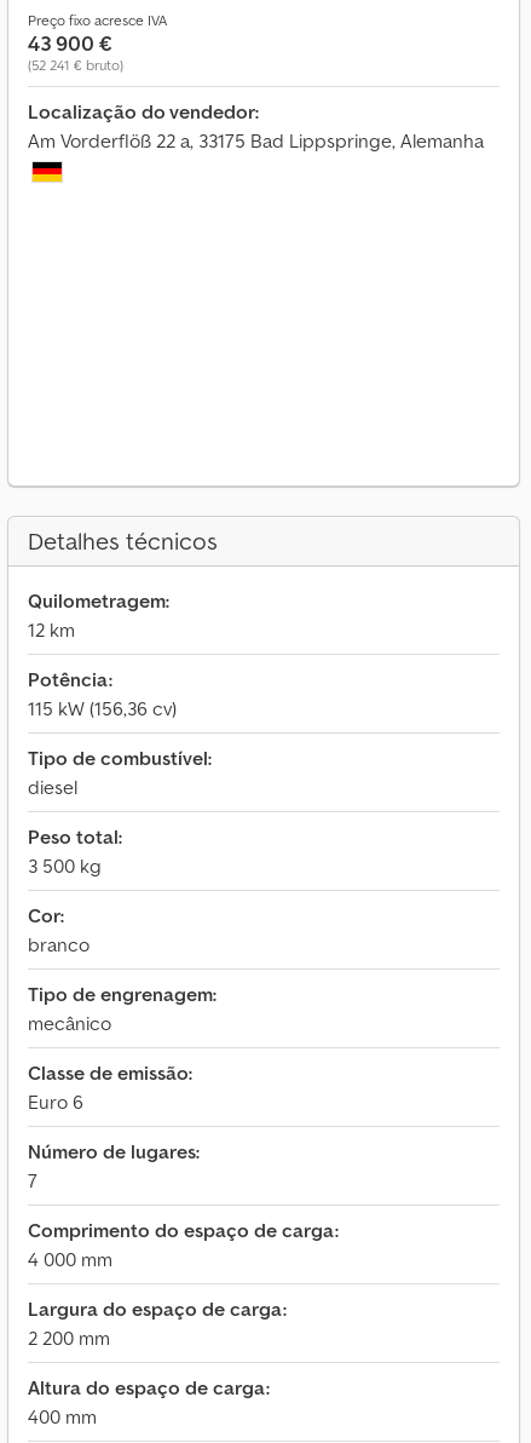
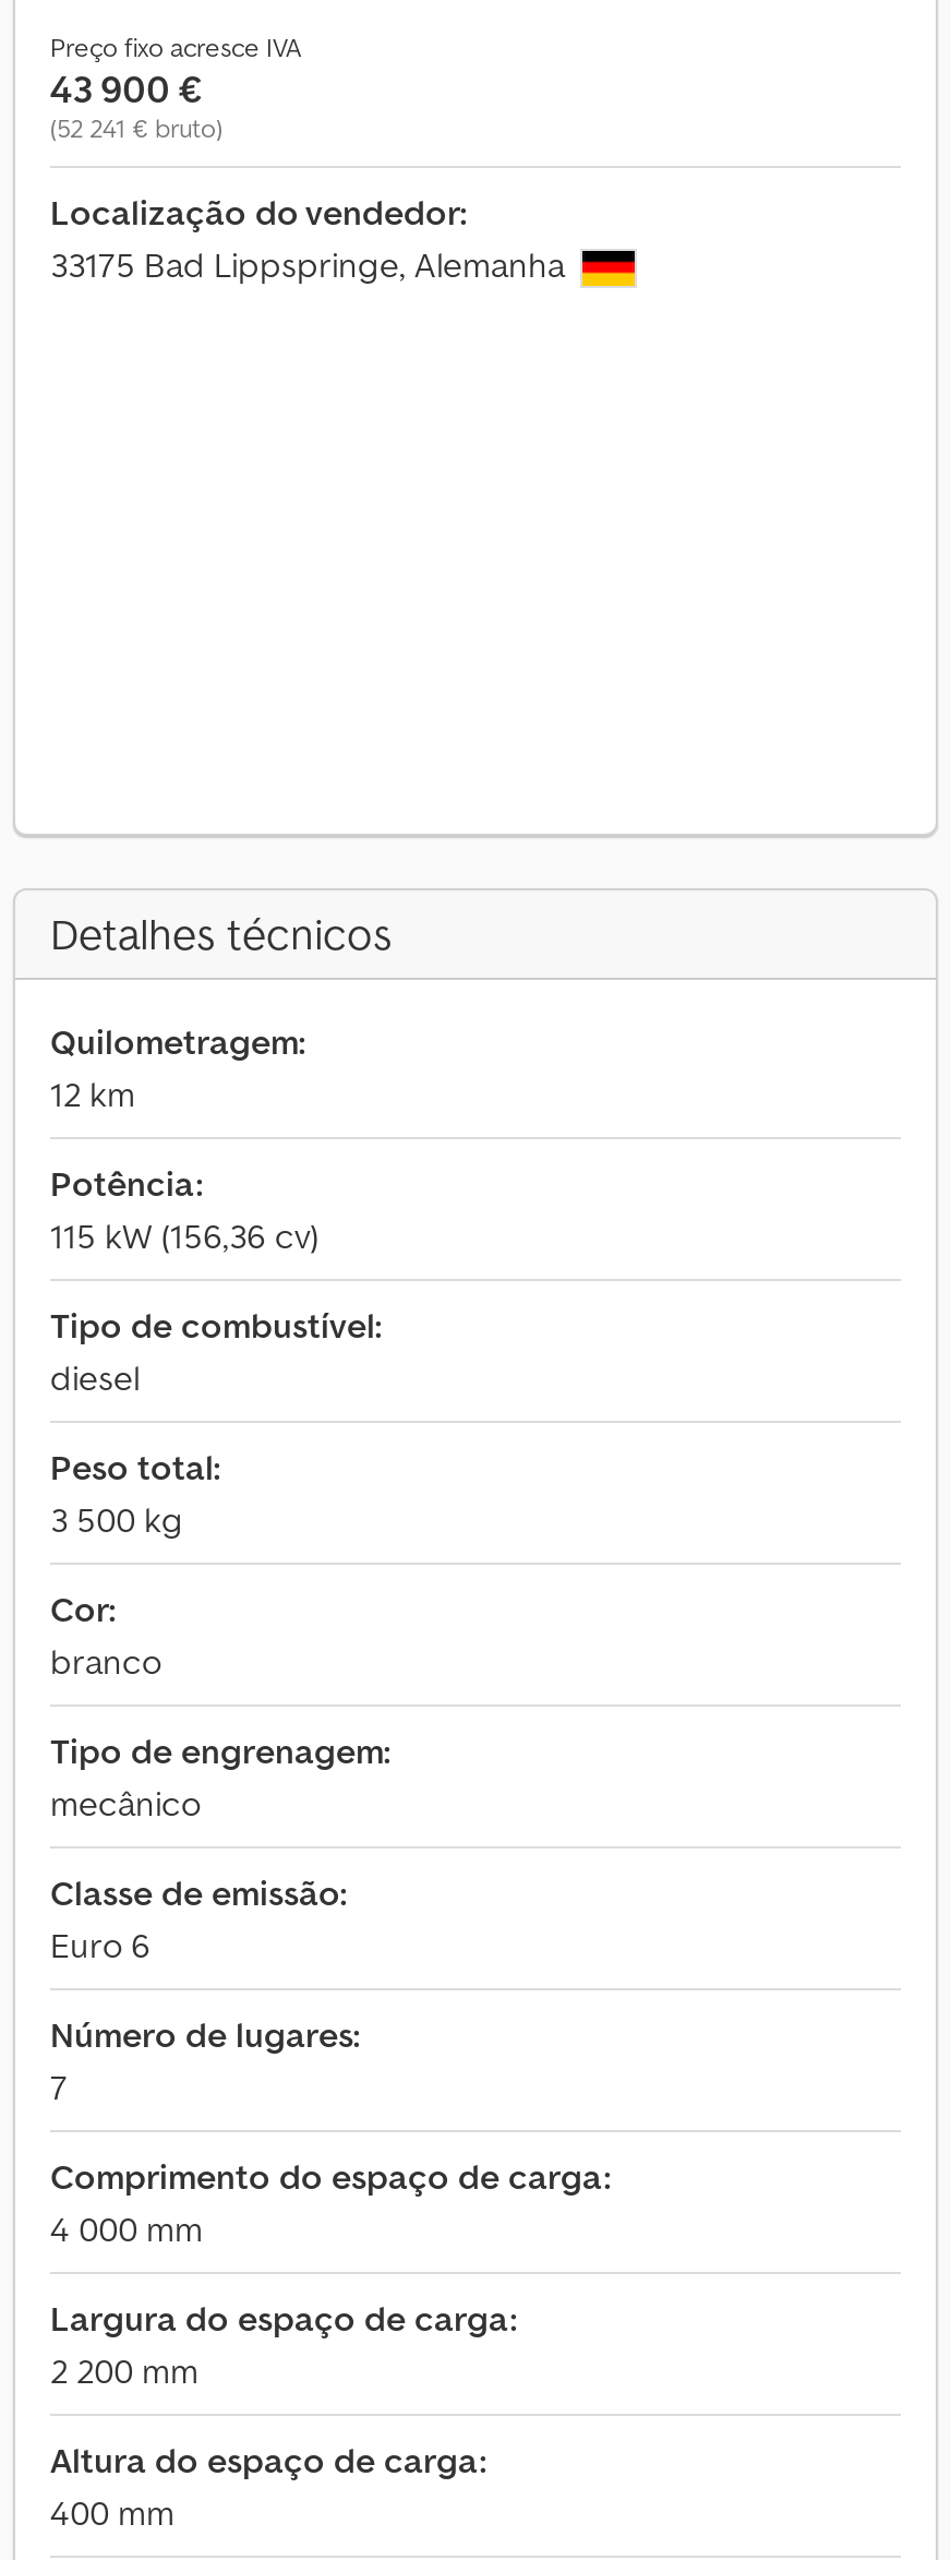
- Am Vorderflöß 22 a, 33175 Bad Lippspringe, Alemanha
+ 33175 Bad Lippspringe, Alemanha
